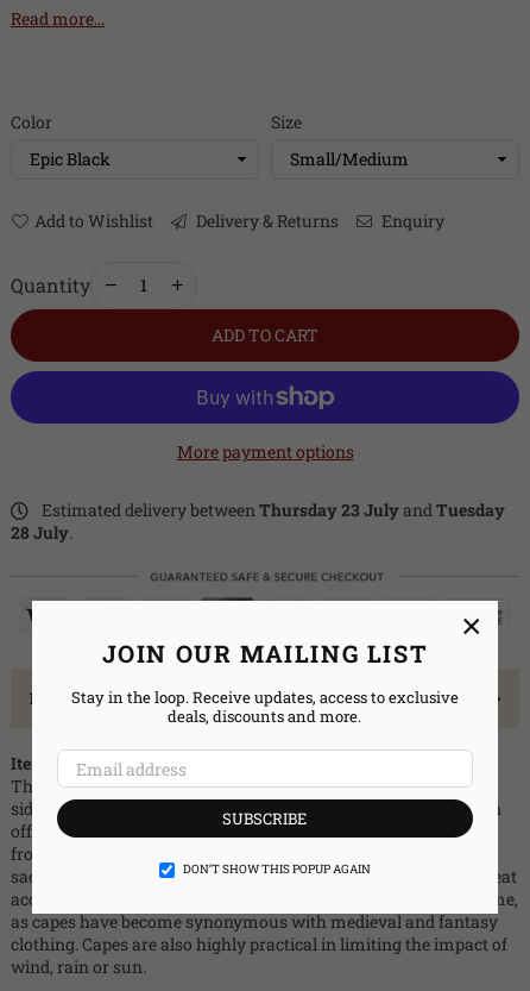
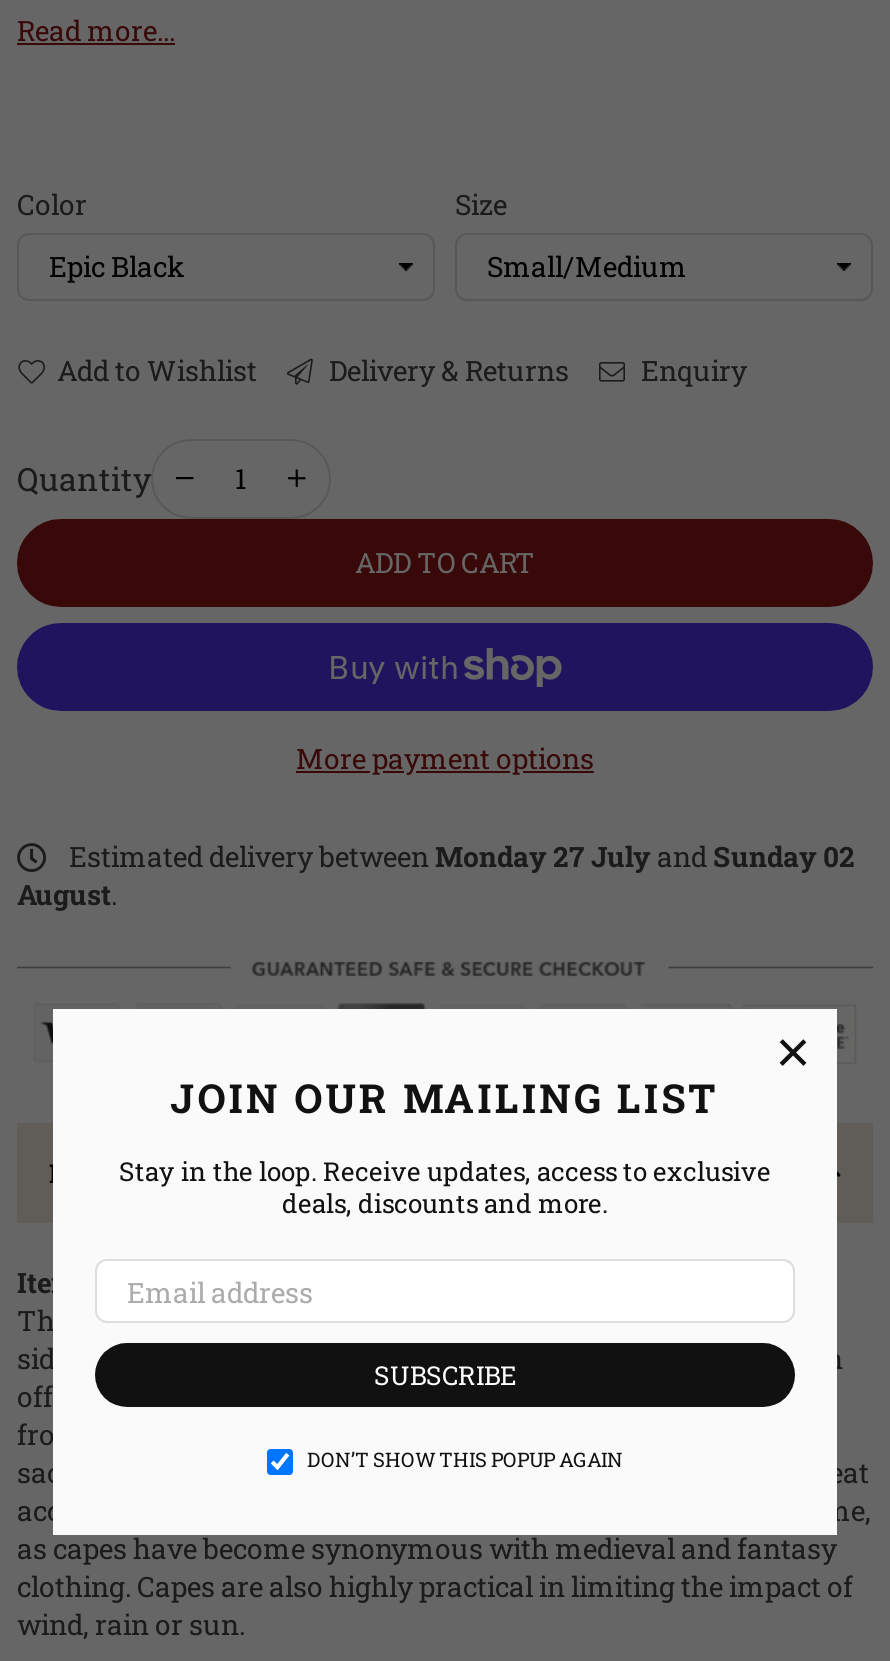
- Estimated delivery between Thursday 23 July and Tuesday
- 28 July.
+ Estimated delivery between Monday 27 July and Sunday 02
+ August.
